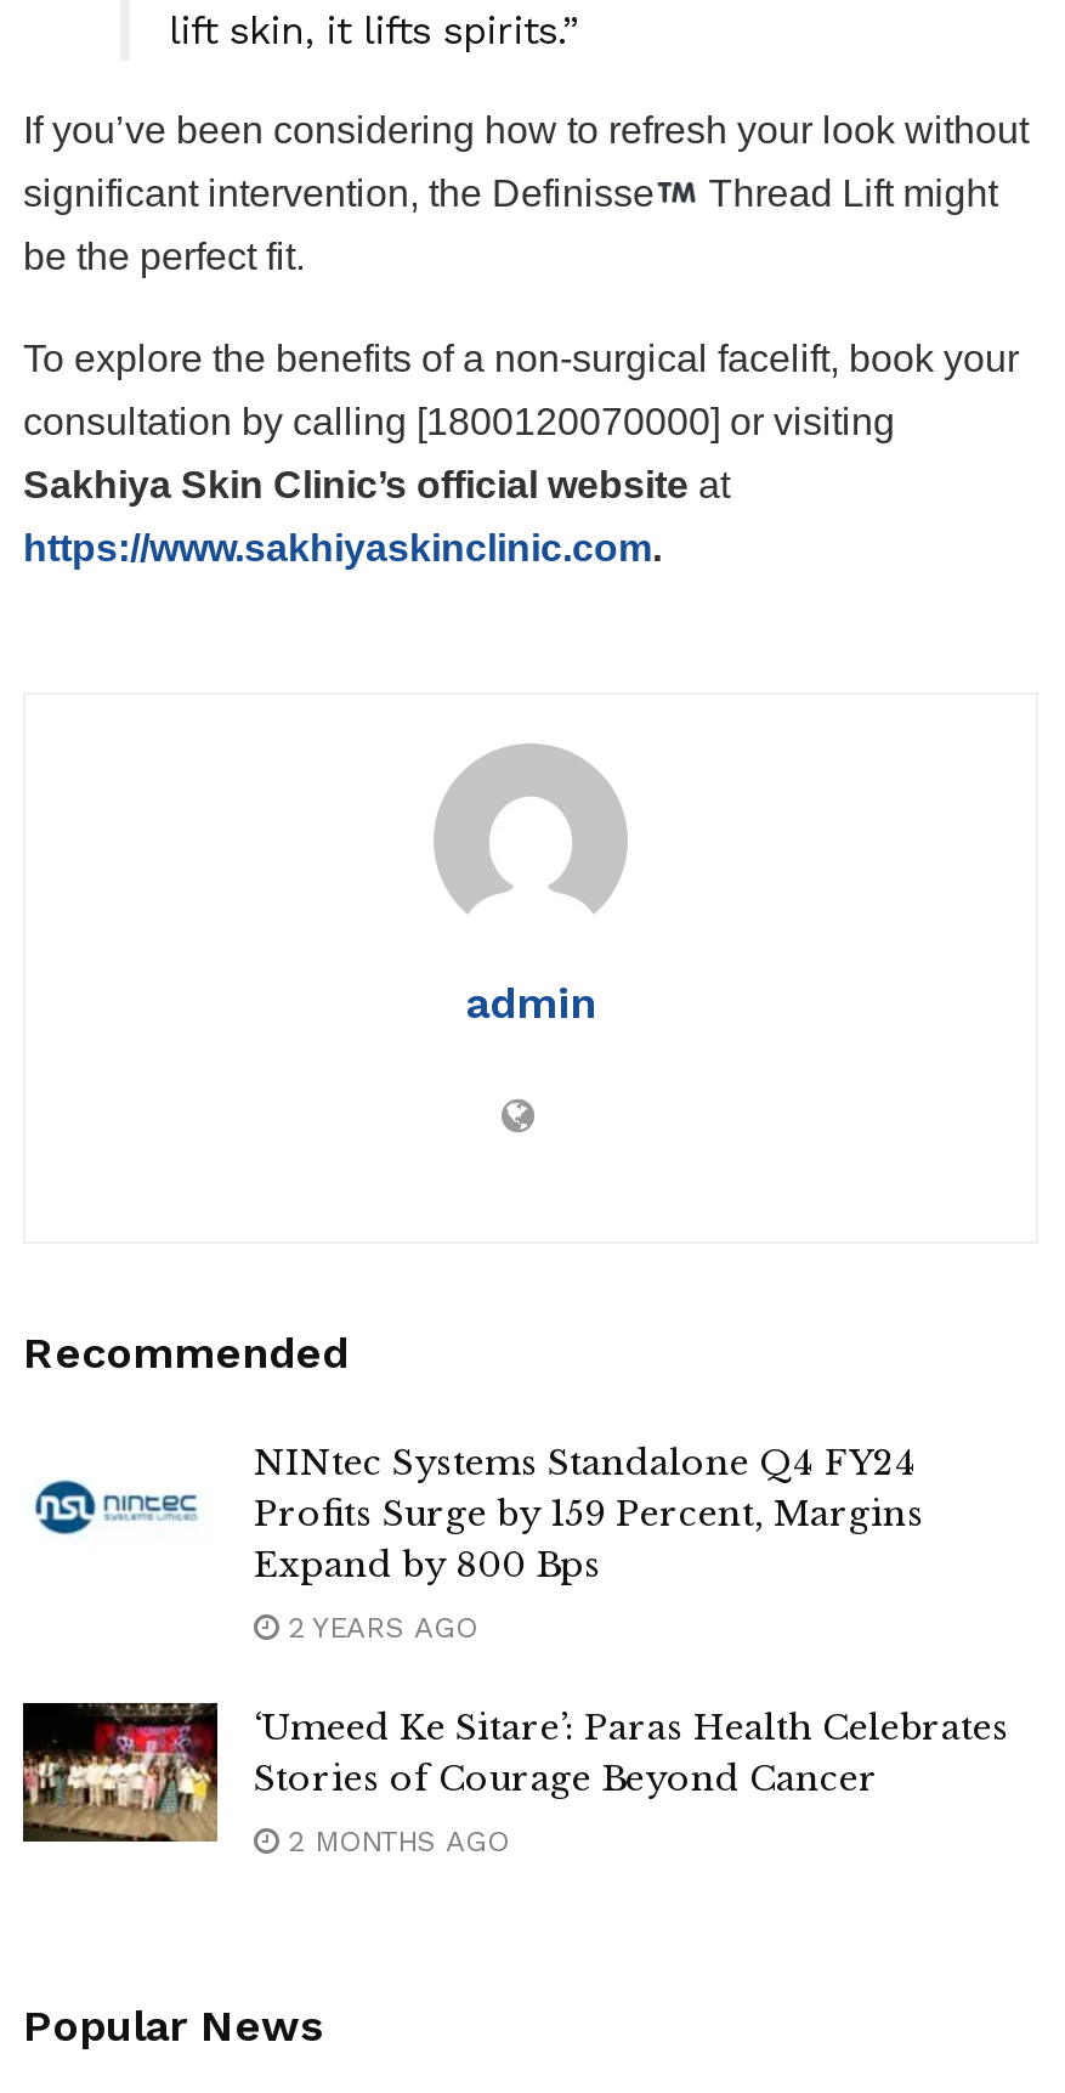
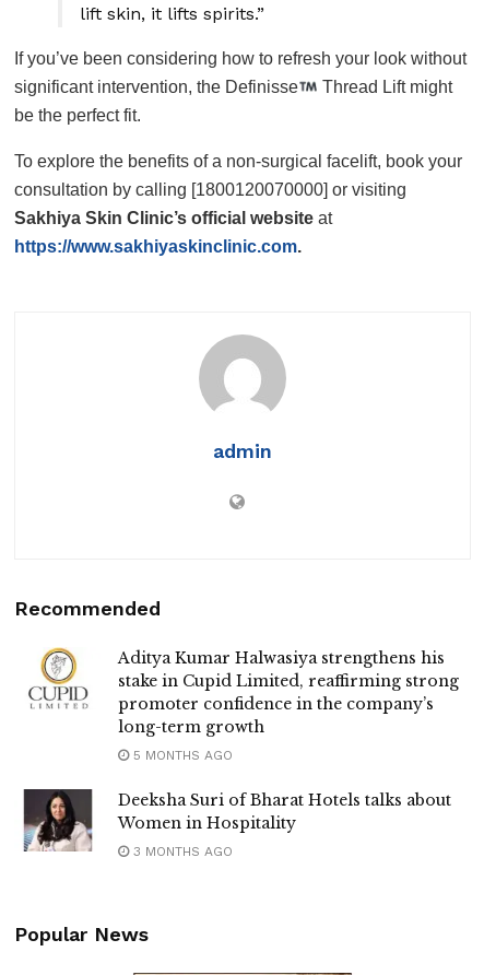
- [image]
- NINtec Systems Standalone Q4 FY24
- Profits Surge by 159 Percent, Margins
- Expand by 800 Bps
+ [image]
+ Aditya Kumar Halwasiya strengthens his
+ stake in Cupid Limited, reaffirming strong
+ promoter confidence in the company’s
+ long-term growth

- 2 YEARS AGO
+ 5 MONTHS AGO

- [image]
- ‘Umeed Ke Sitare’: Paras Health Celebrates
- Stories of Courage Beyond Cancer
+ [image]
+ Deeksha Suri of Bharat Hotels talks about
+ Women in Hospitality

- 2 MONTHS AGO
+ 3 MONTHS AGO
